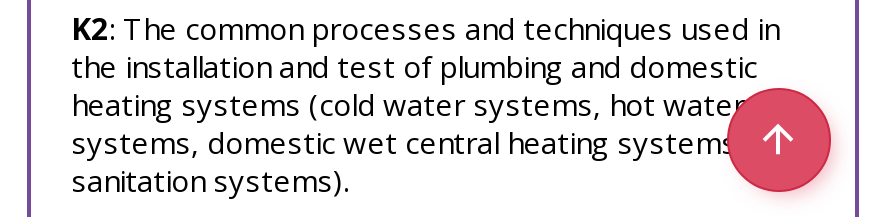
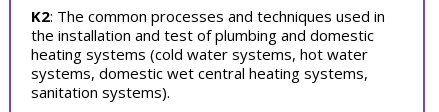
- [image]
